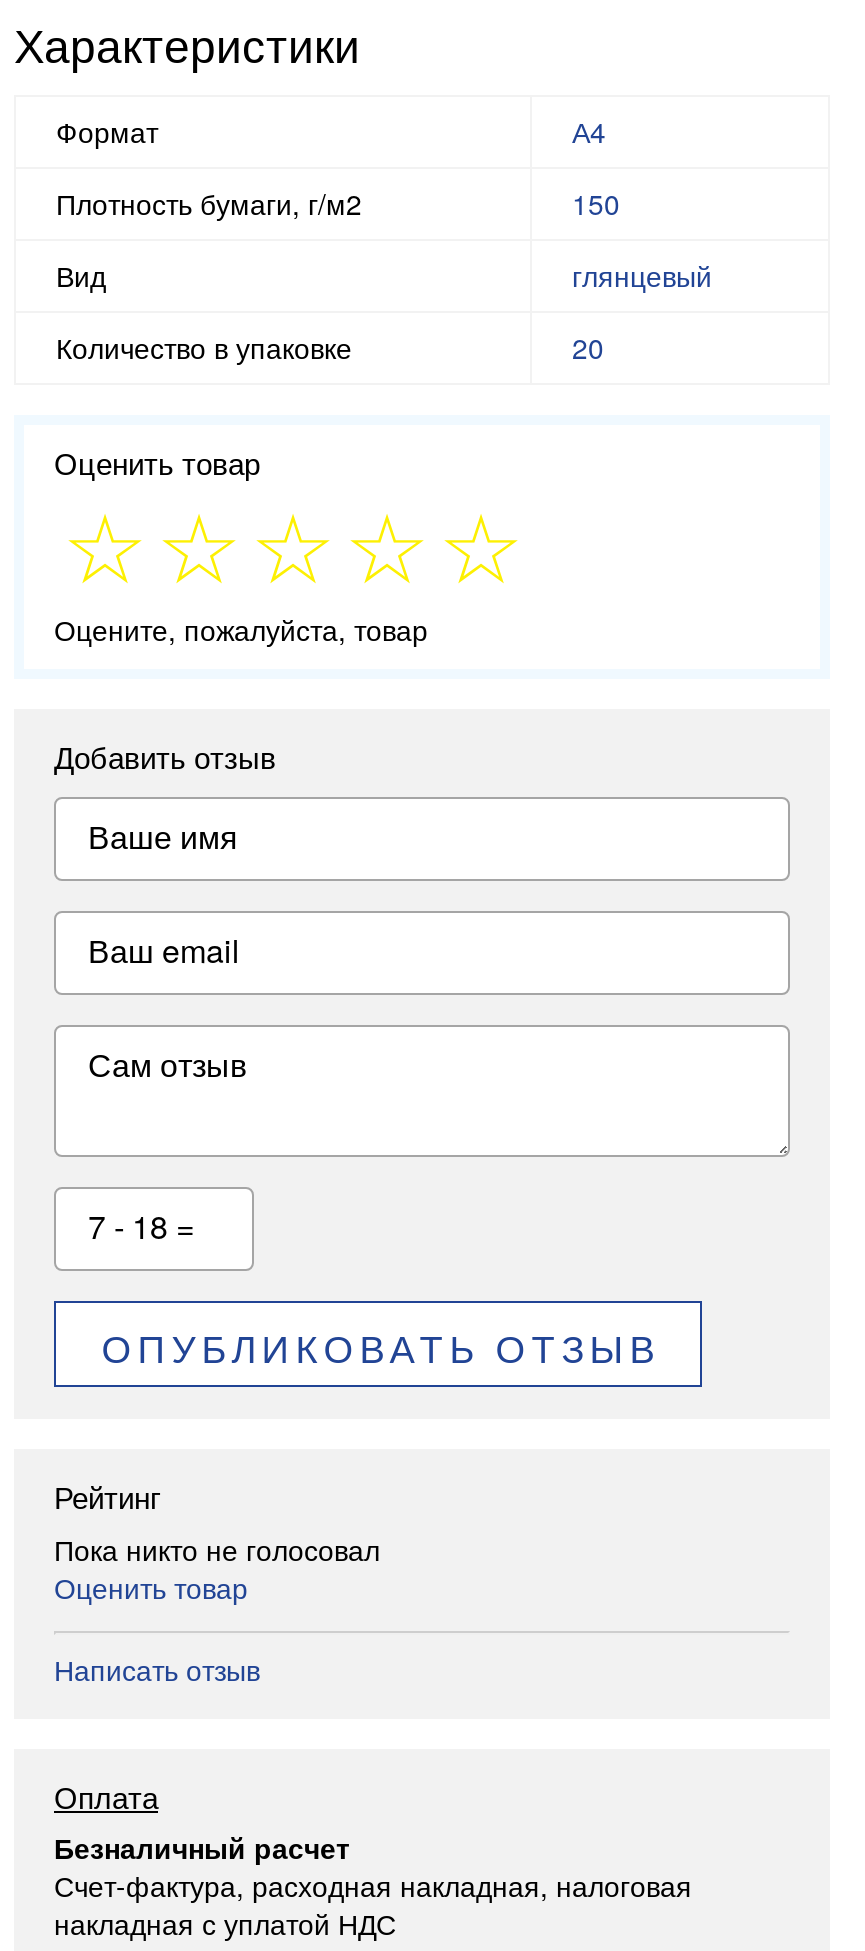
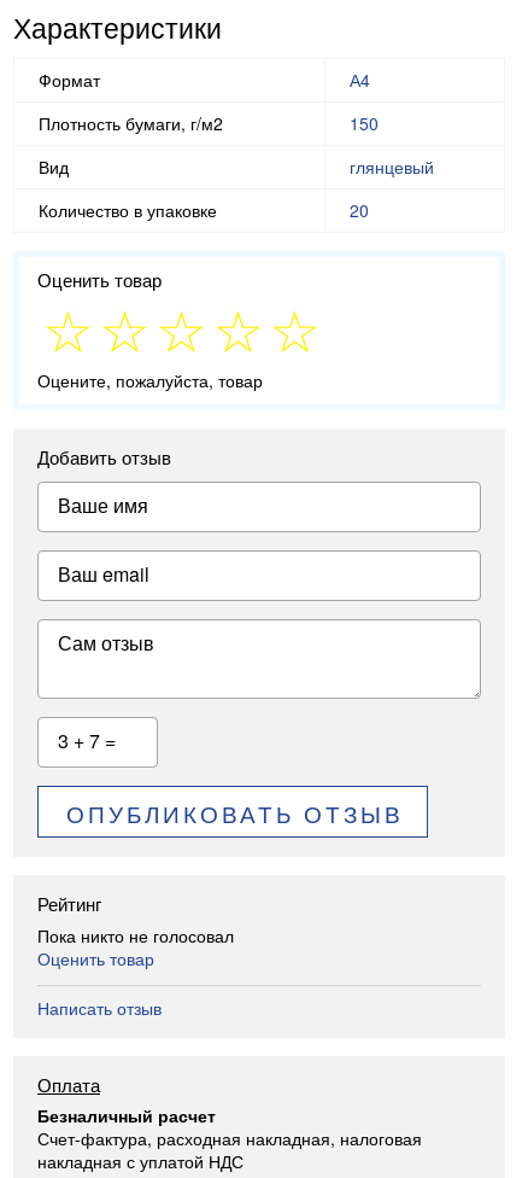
- 7 - 18 =
+ 3 + 7 =
